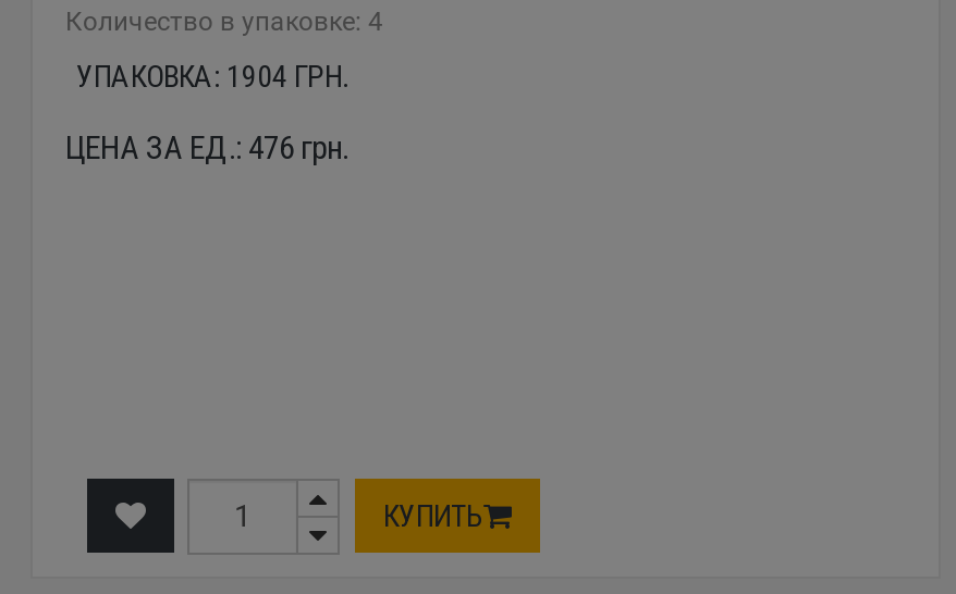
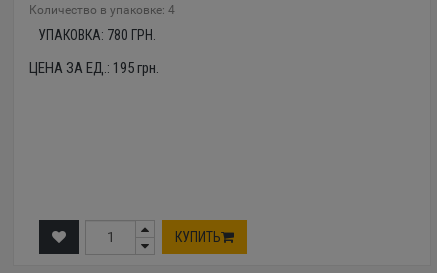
- УПАКОВКА: 1904 ГРН.
+ УПАКОВКА: 780 ГРН.

- ЦЕНА ЗА ЕД.: 476 грн.
+ ЦЕНА ЗА ЕД.: 195 грн.
